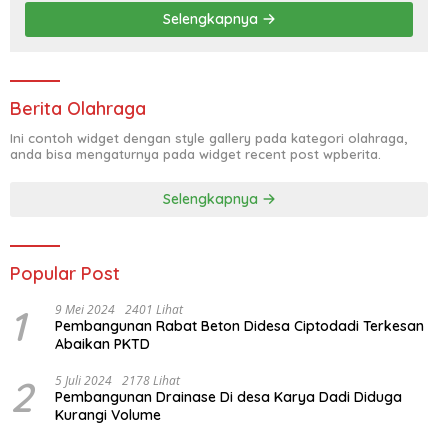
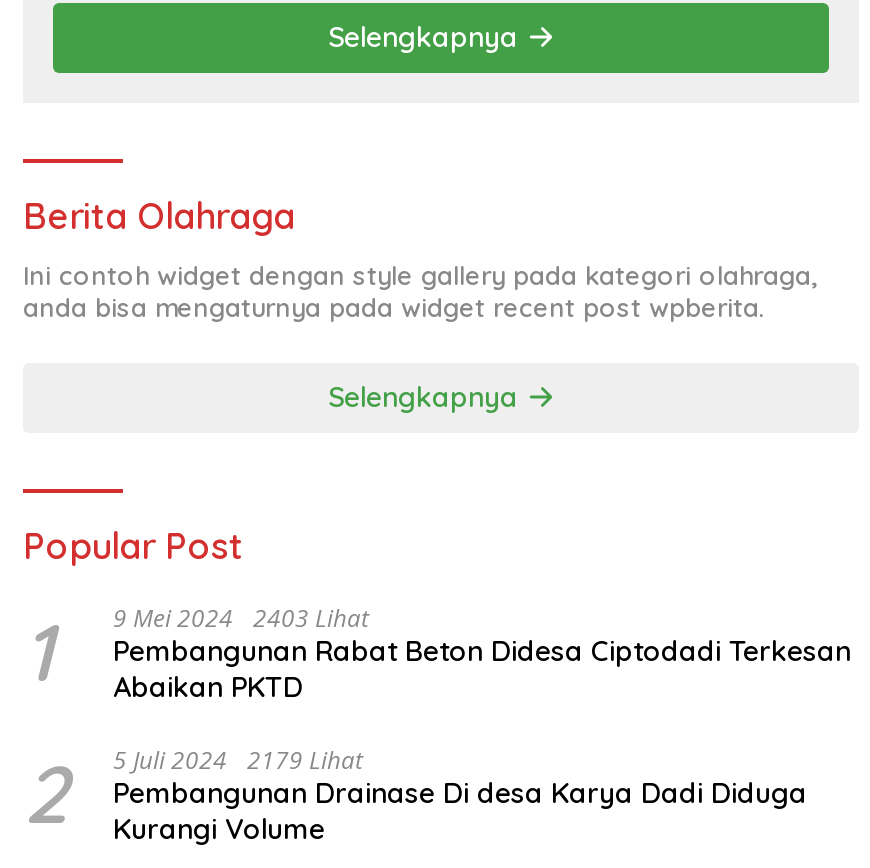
- 1 9 Mei 2024 2401 Lihat Pembangunan Rabat Beton Didesa Ciptodadi Terkesan Abaikan PKTD
+ 1 9 Mei 2024 2403 Lihat Pembangunan Rabat Beton Didesa Ciptodadi Terkesan Abaikan PKTD

- 2 5 Juli 2024 2178 Lihat Pembangunan Drainase Di desa Karya Dadi Diduga Kurangi Volume
+ 2 5 Juli 2024 2179 Lihat Pembangunan Drainase Di desa Karya Dadi Diduga Kurangi Volume
